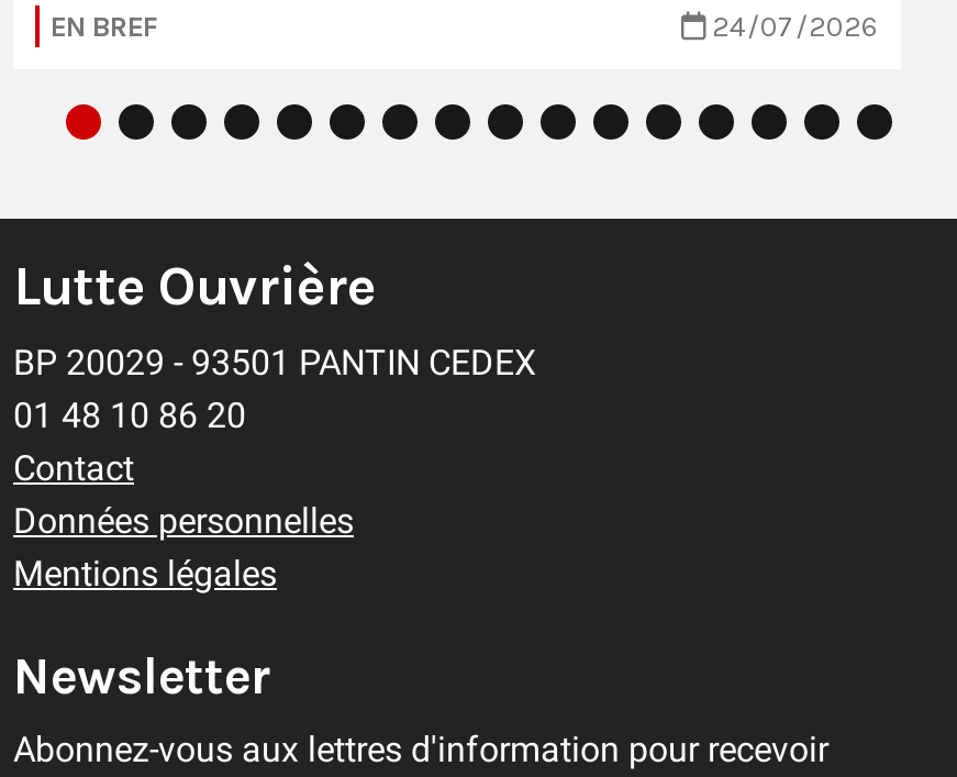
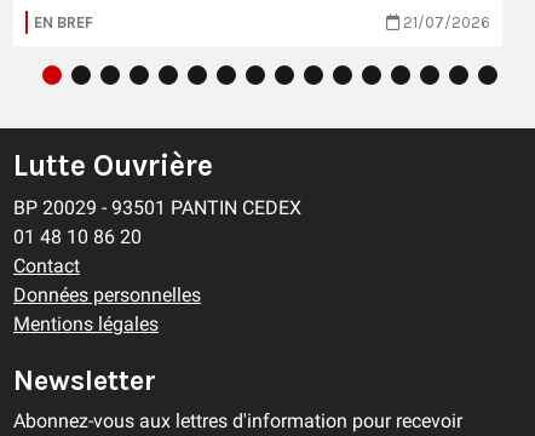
- 24/07/2026
+ 21/07/2026
